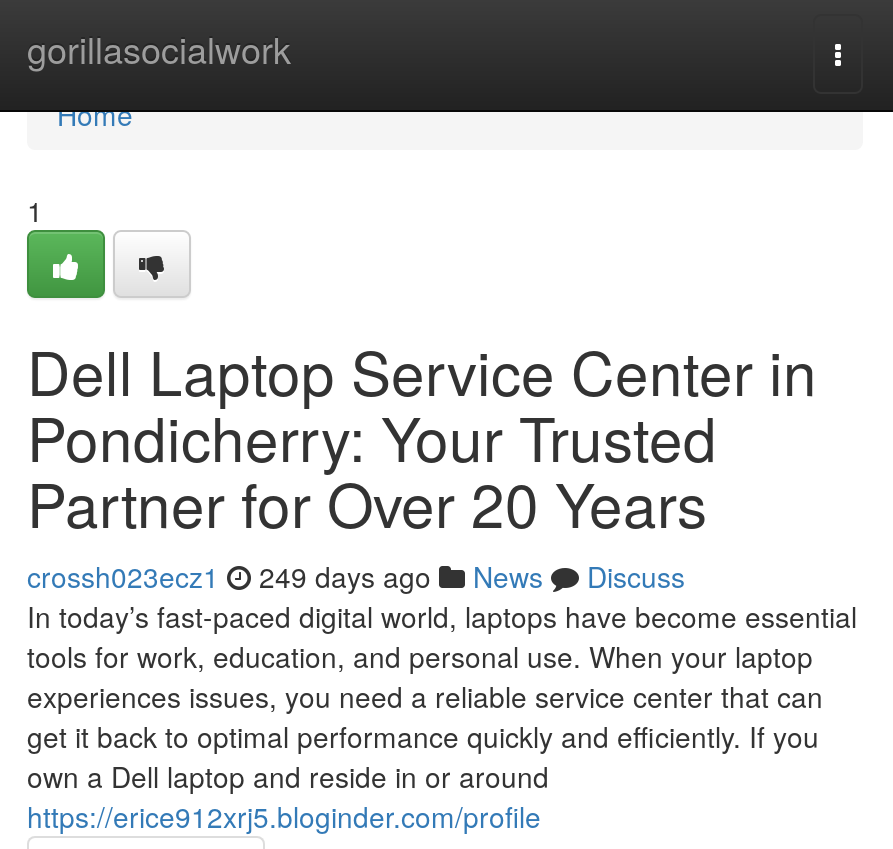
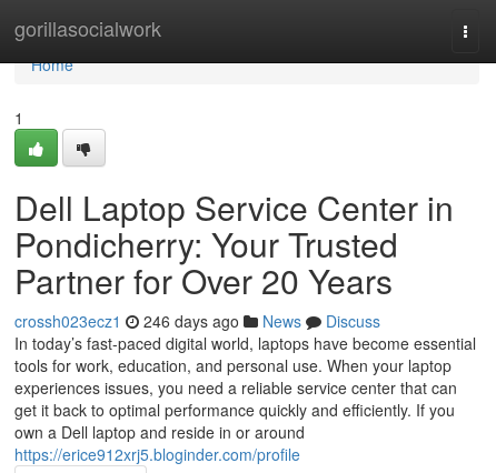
- crossh023ecz1 249 days ago News Discuss
+ crossh023ecz1 246 days ago News Discuss
